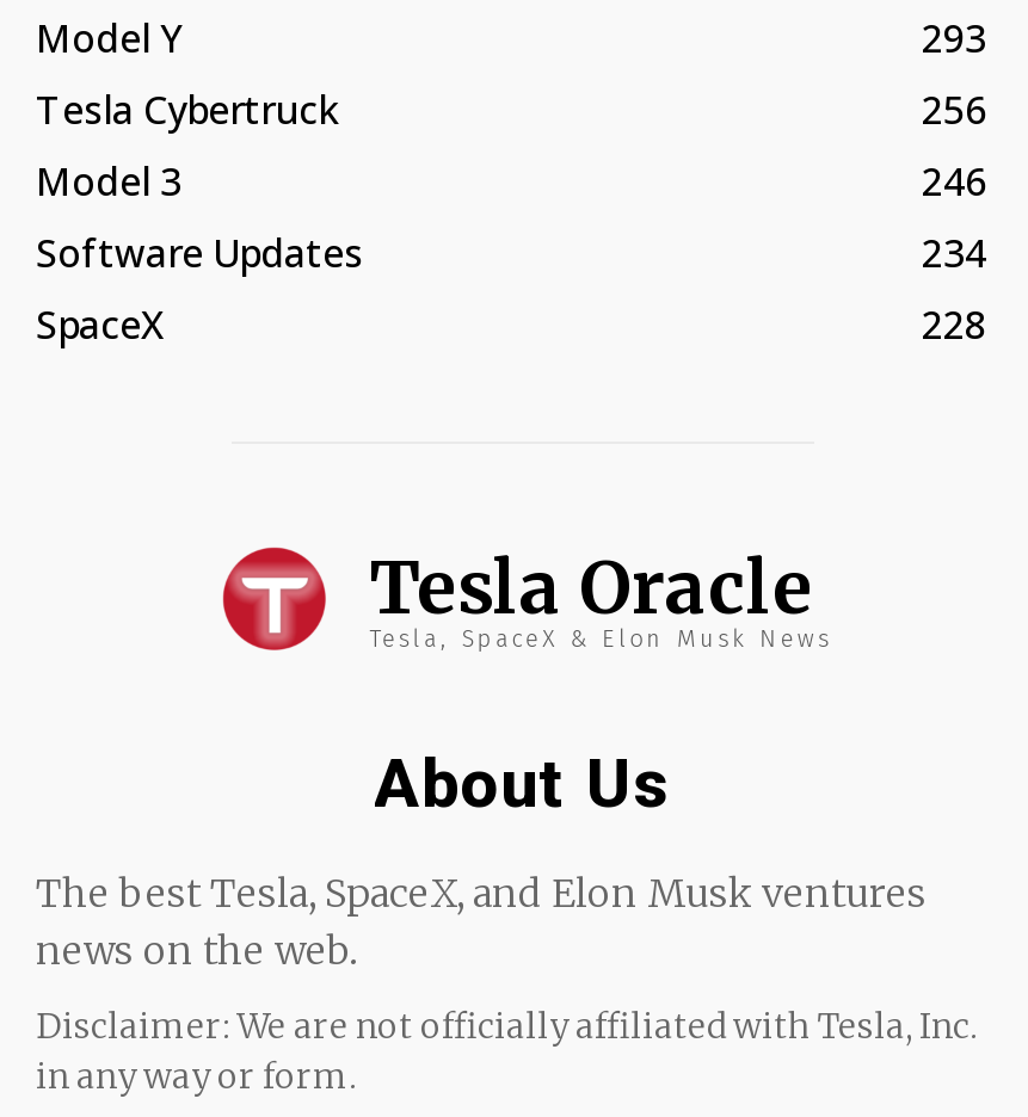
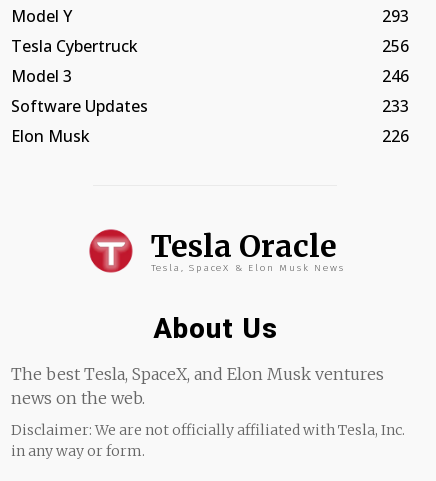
- 234
- SpaceX
- 228
+ 233
+ Elon Musk
+ 226
